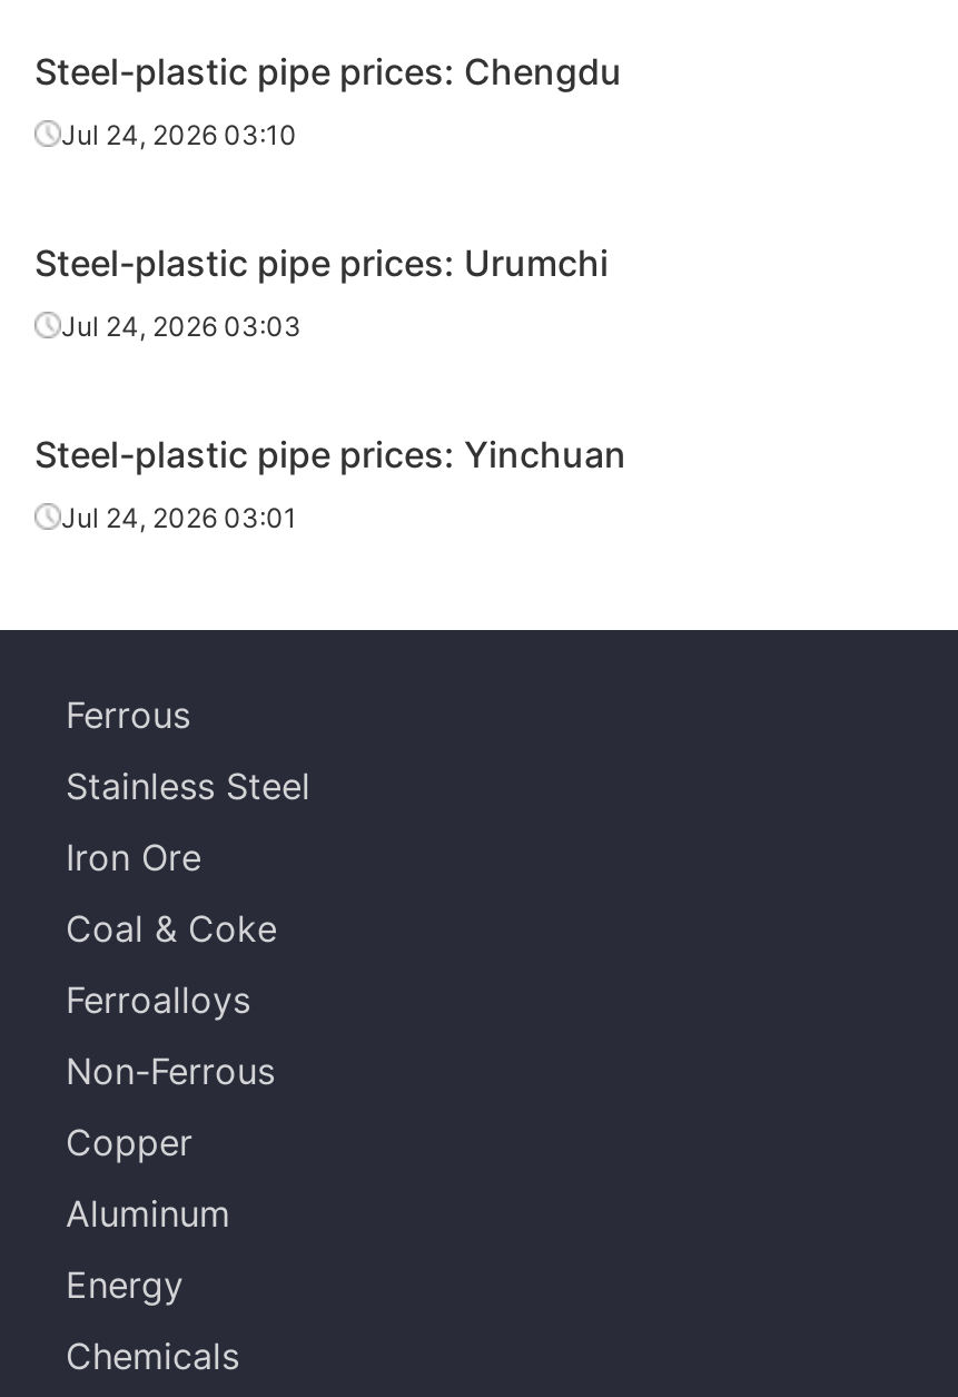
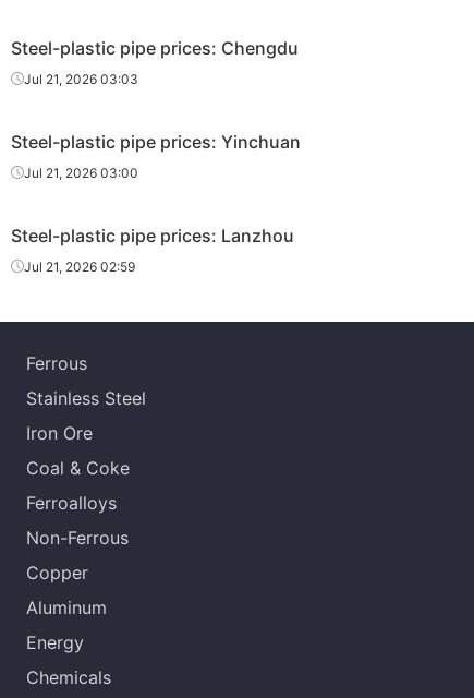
- Jul 24, 2026 03:10
- Steel-plastic pipe prices: Urumchi
- Jul 24, 2026 03:03
+ Jul 21, 2026 03:03

moved up: Steel-plastic pipe prices: Yinchuan

- Jul 24, 2026 03:01
+ Jul 21, 2026 03:00
+ Steel-plastic pipe prices: Lanzhou
+ Jul 21, 2026 02:59
